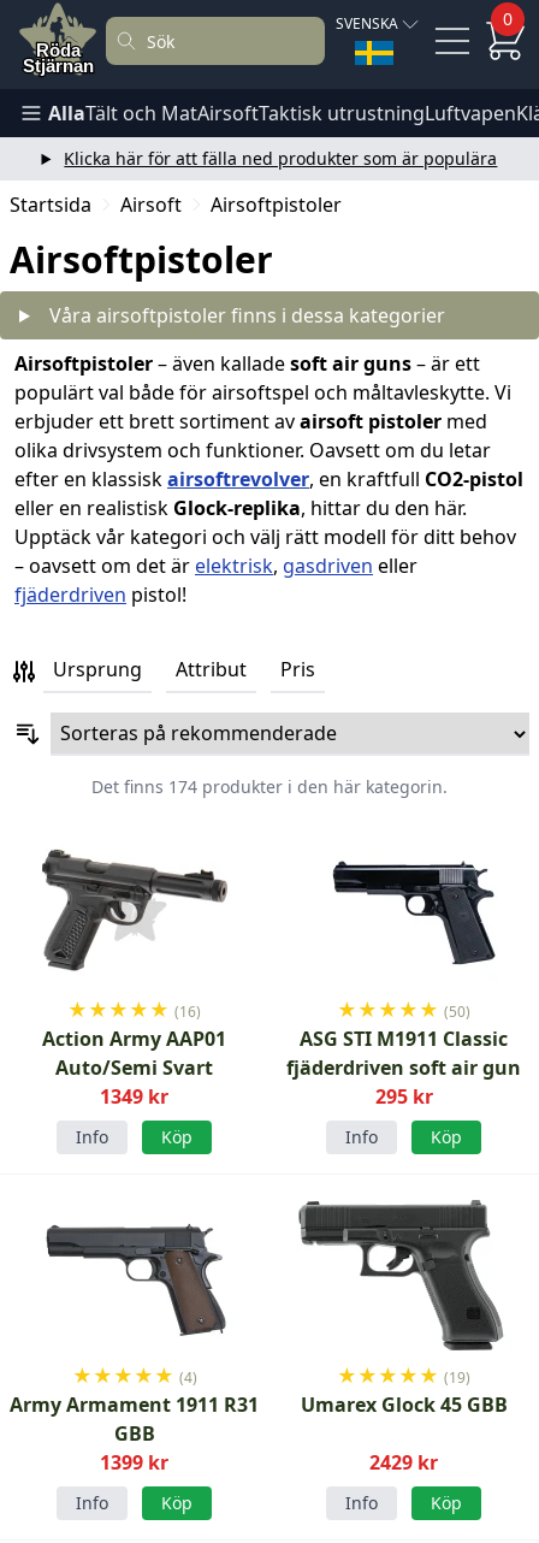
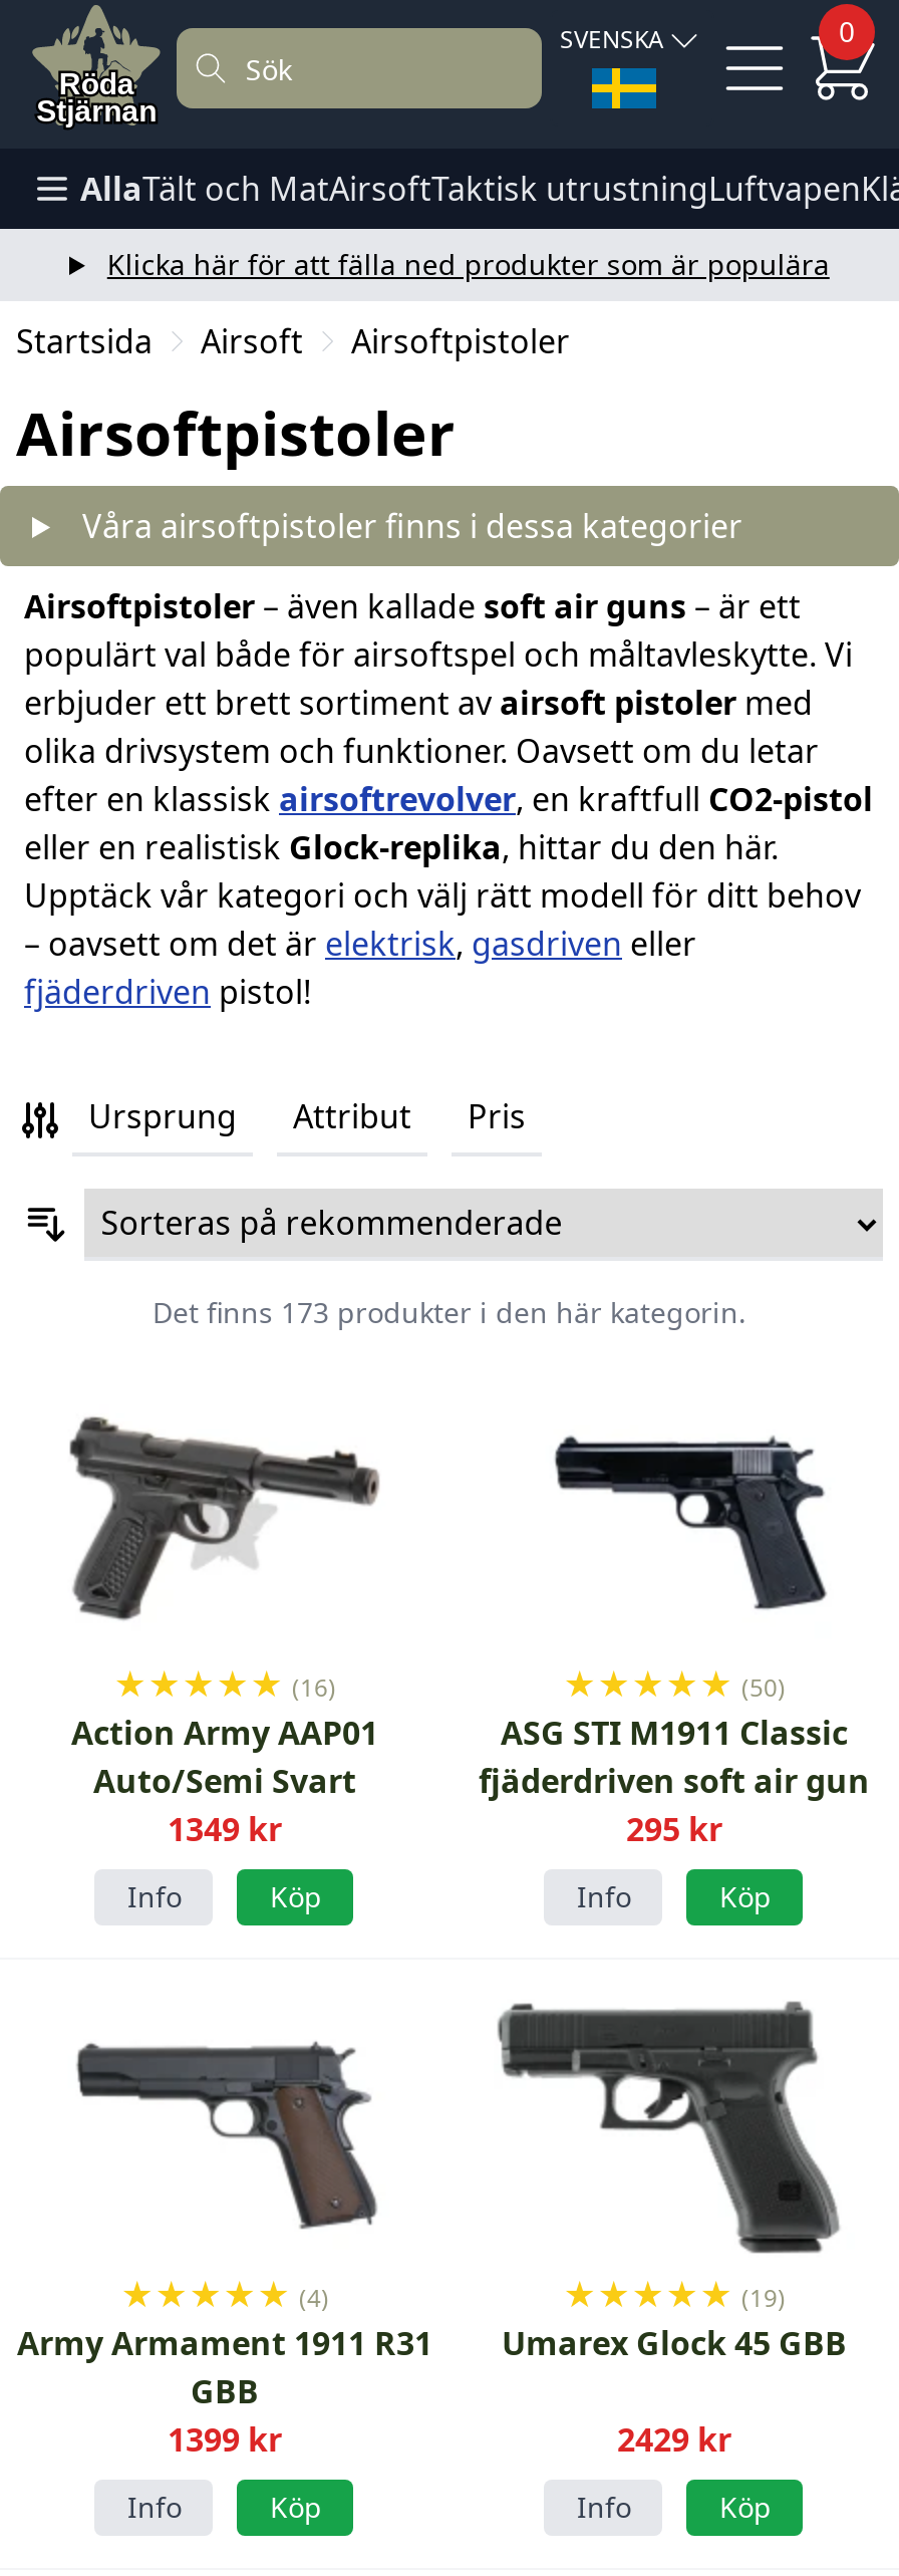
- Det finns 174 produkter i den här kategorin.
+ Det finns 173 produkter i den här kategorin.
